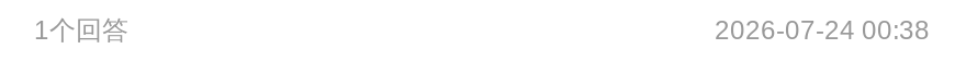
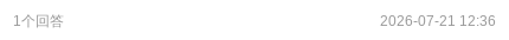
- 2026-07-24 00:38
+ 2026-07-21 12:36
